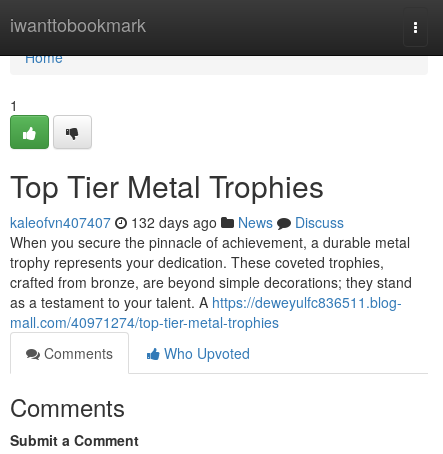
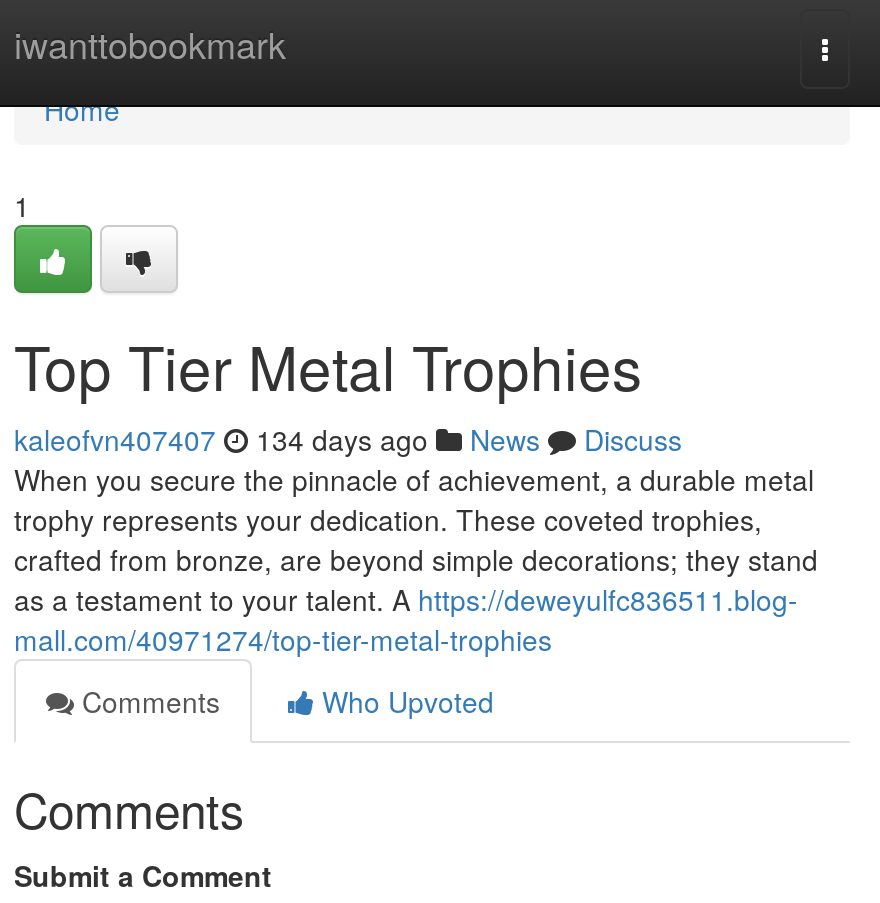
- kaleofvn407407 132 days ago News Discuss
+ kaleofvn407407 134 days ago News Discuss
